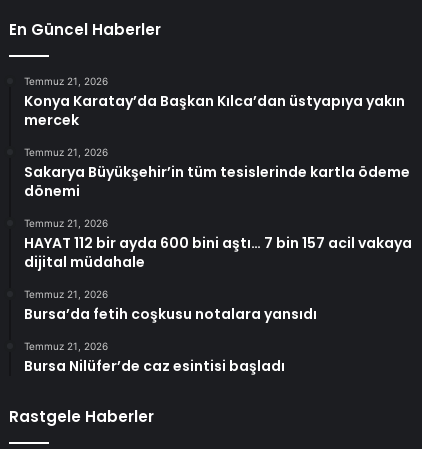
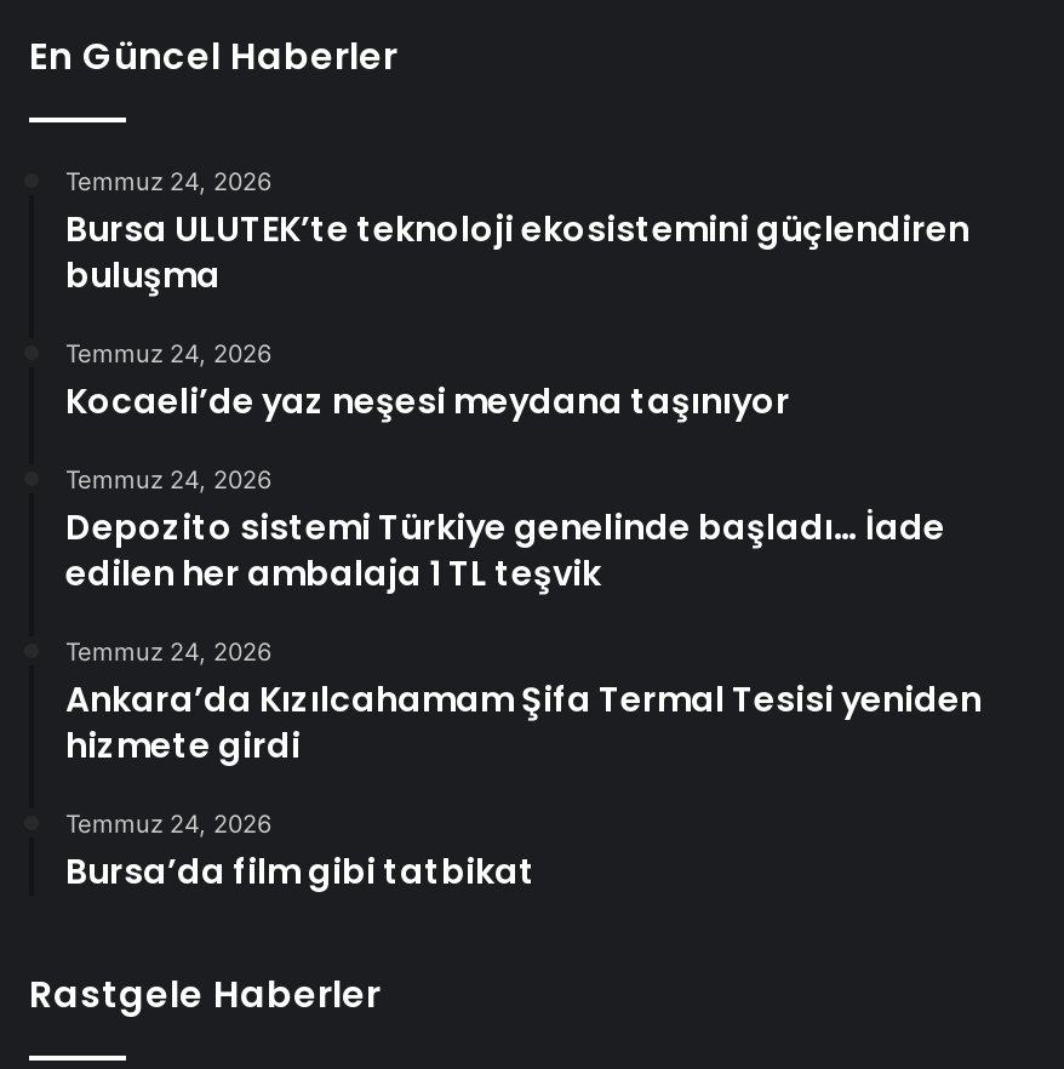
- Temmuz 21, 2026
- Konya Karatay’da Başkan Kılca’dan üstyapıya yakın
- mercek
+ Temmuz 24, 2026
+ Bursa ULUTEK’te teknoloji ekosistemini güçlendiren
+ buluşma

- Temmuz 21, 2026
- Sakarya Büyükşehir’in tüm tesislerinde kartla ödeme
- dönemi
+ Temmuz 24, 2026
+ Kocaeli’de yaz neşesi meydana taşınıyor

- Temmuz 21, 2026
- HAYAT 112 bir ayda 600 bini aştı… 7 bin 157 acil vakaya
- dijital müdahale
+ Temmuz 24, 2026
+ Depozito sistemi Türkiye genelinde başladı… İade
+ edilen her ambalaja 1 TL teşvik

- Temmuz 21, 2026
- Bursa’da fetih coşkusu notalara yansıdı
+ Temmuz 24, 2026
+ Ankara’da Kızılcahamam Şifa Termal Tesisi yeniden
+ hizmete girdi

- Temmuz 21, 2026
- Bursa Nilüfer’de caz esintisi başladı
+ Temmuz 24, 2026
+ Bursa’da film gibi tatbikat
